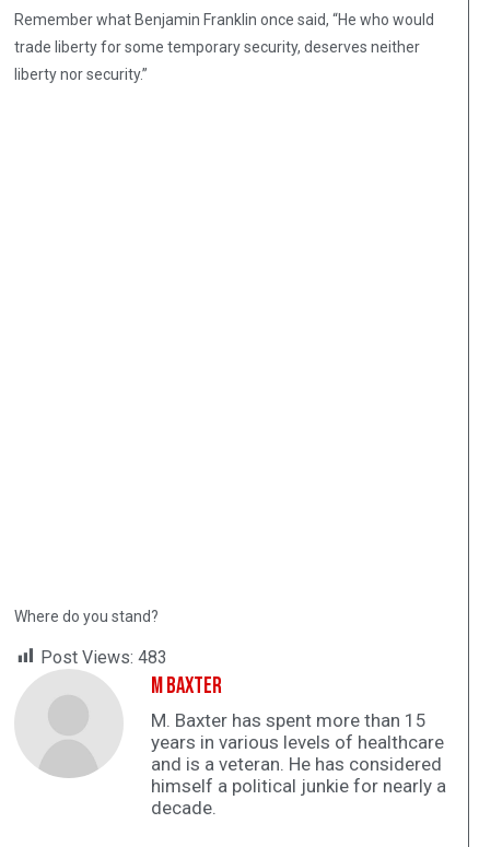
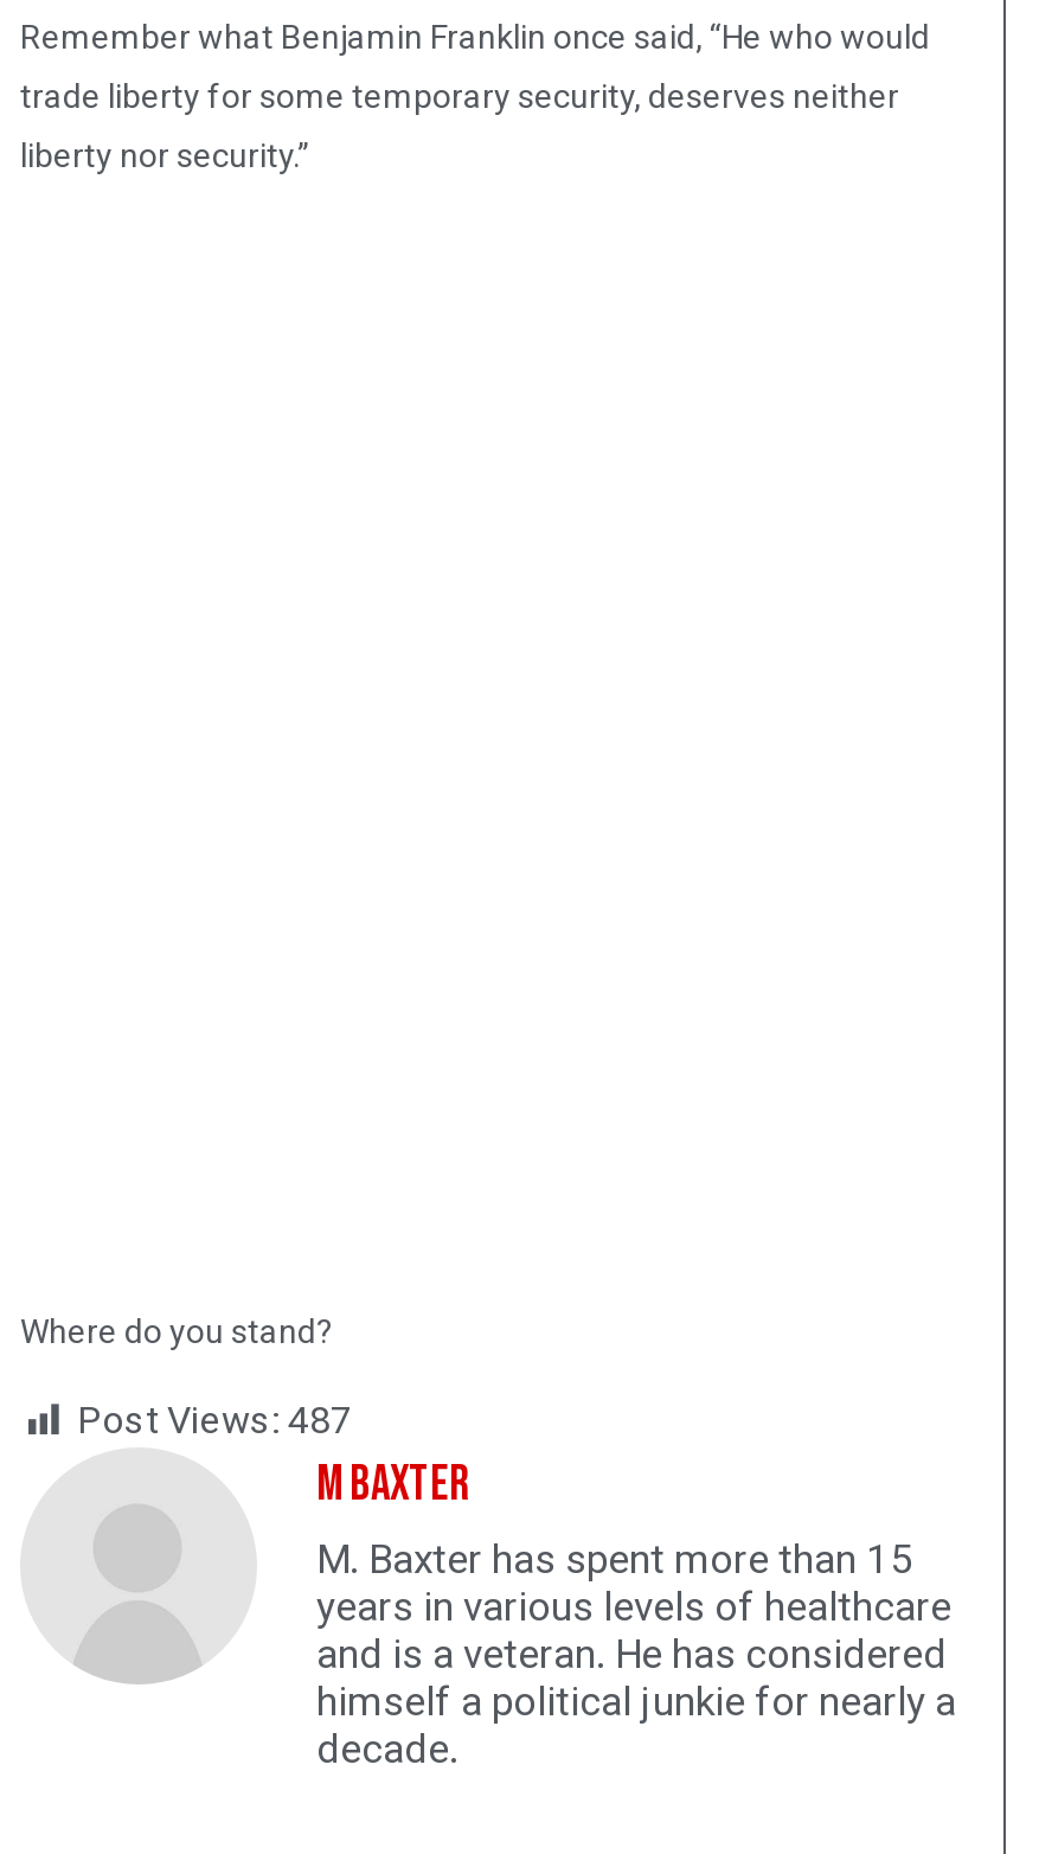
- Post Views: 483
+ Post Views: 487
